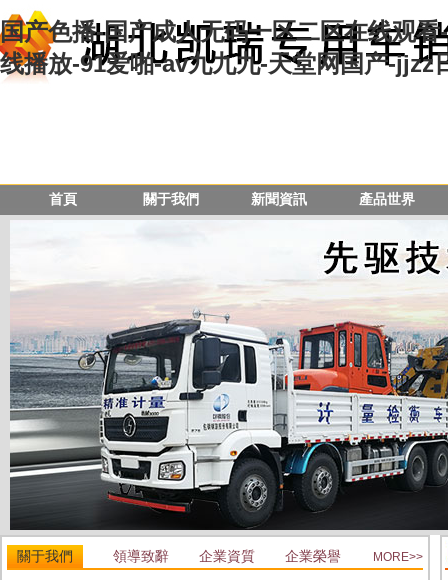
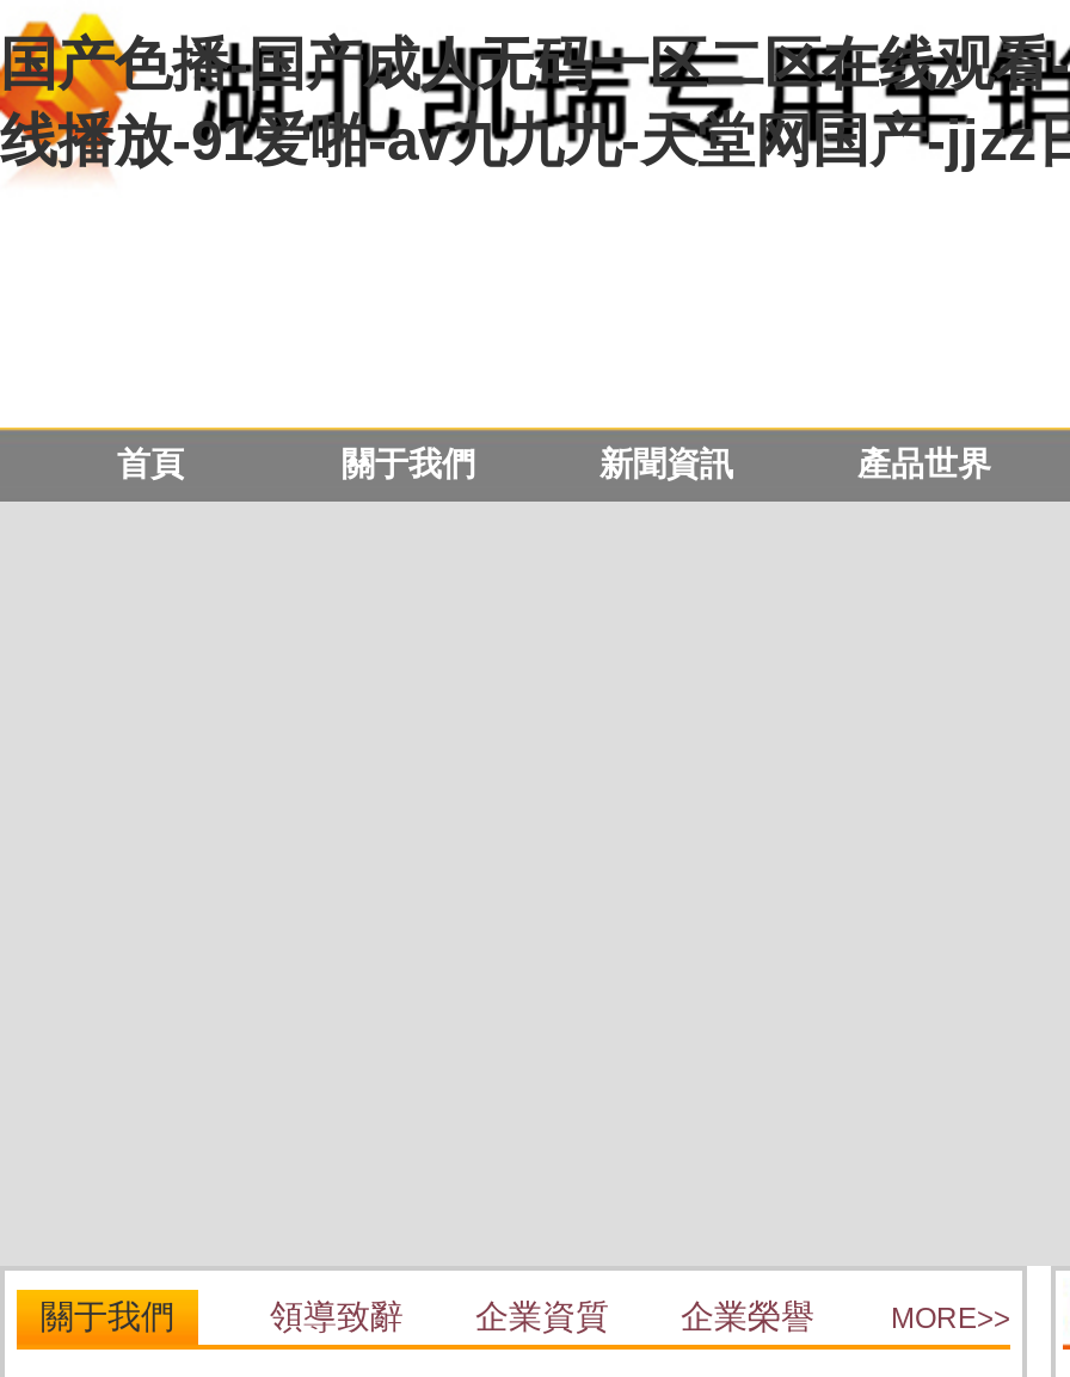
- [image]

- [image]
